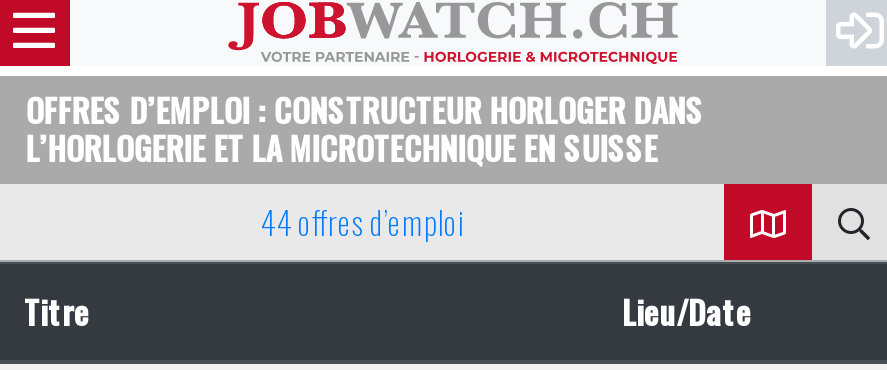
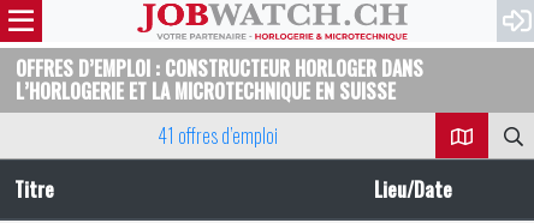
- 44 offres d’emploi
+ 41 offres d’emploi
